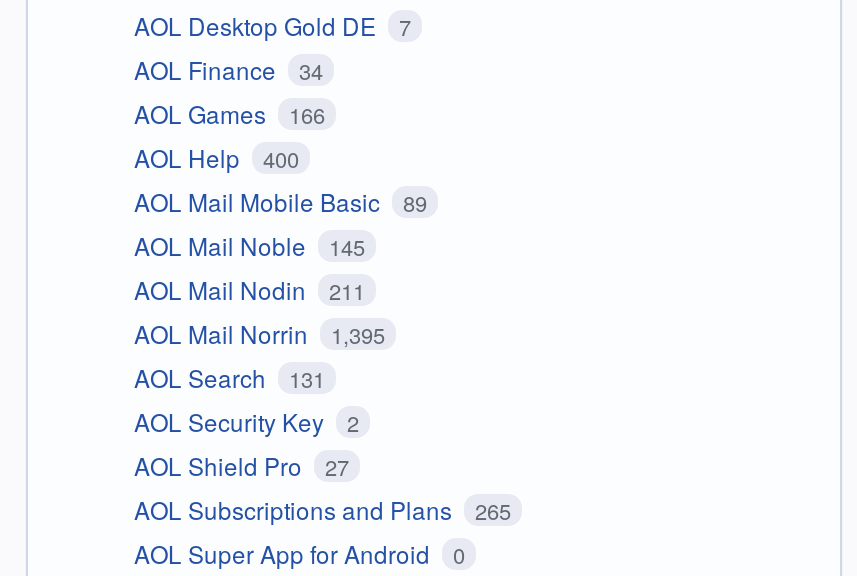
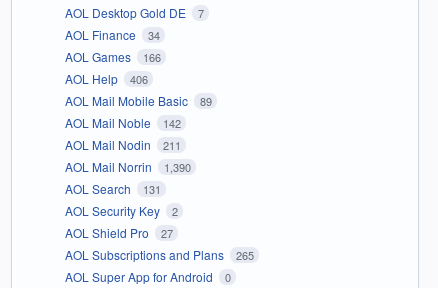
- AOL Help 400
+ AOL Help 406

- AOL Mail Noble 145
+ AOL Mail Noble 142

- AOL Mail Norrin 1,395
+ AOL Mail Norrin 1,390
